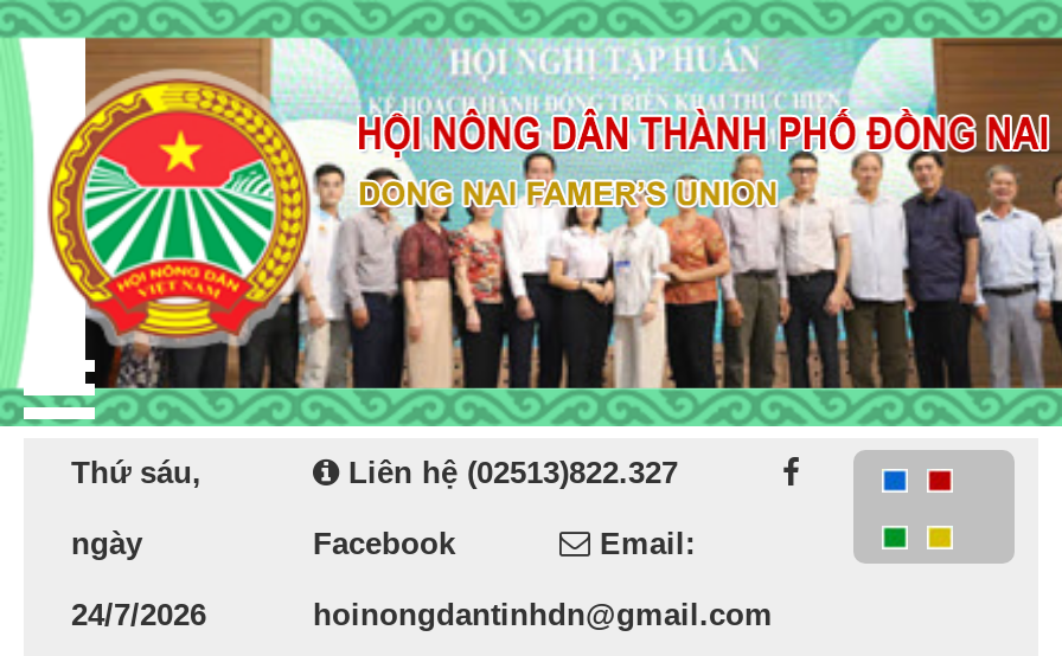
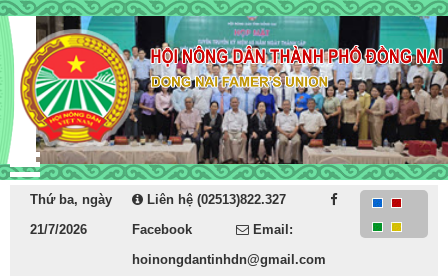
- [image]
- Thứ sáu,
- ngày
- 24/7/2026
+ [image]
+ Thứ ba, ngày
+ 21/7/2026
